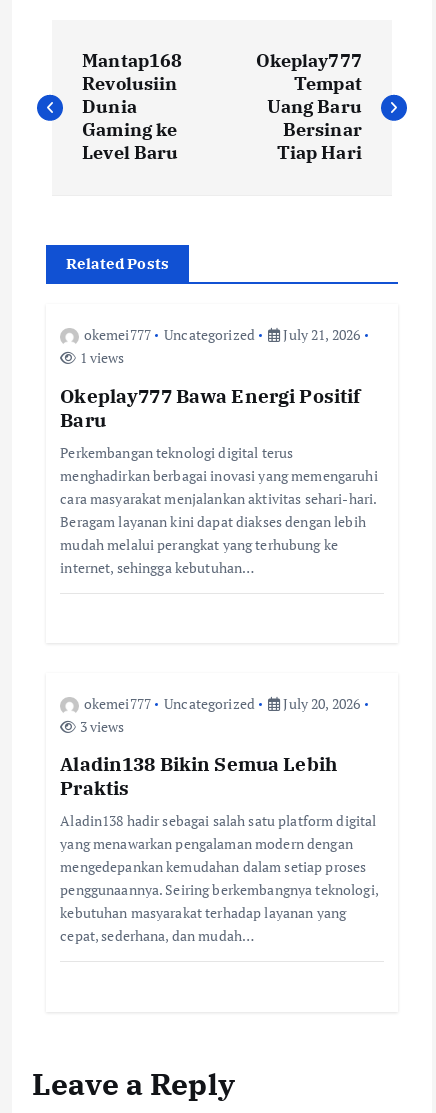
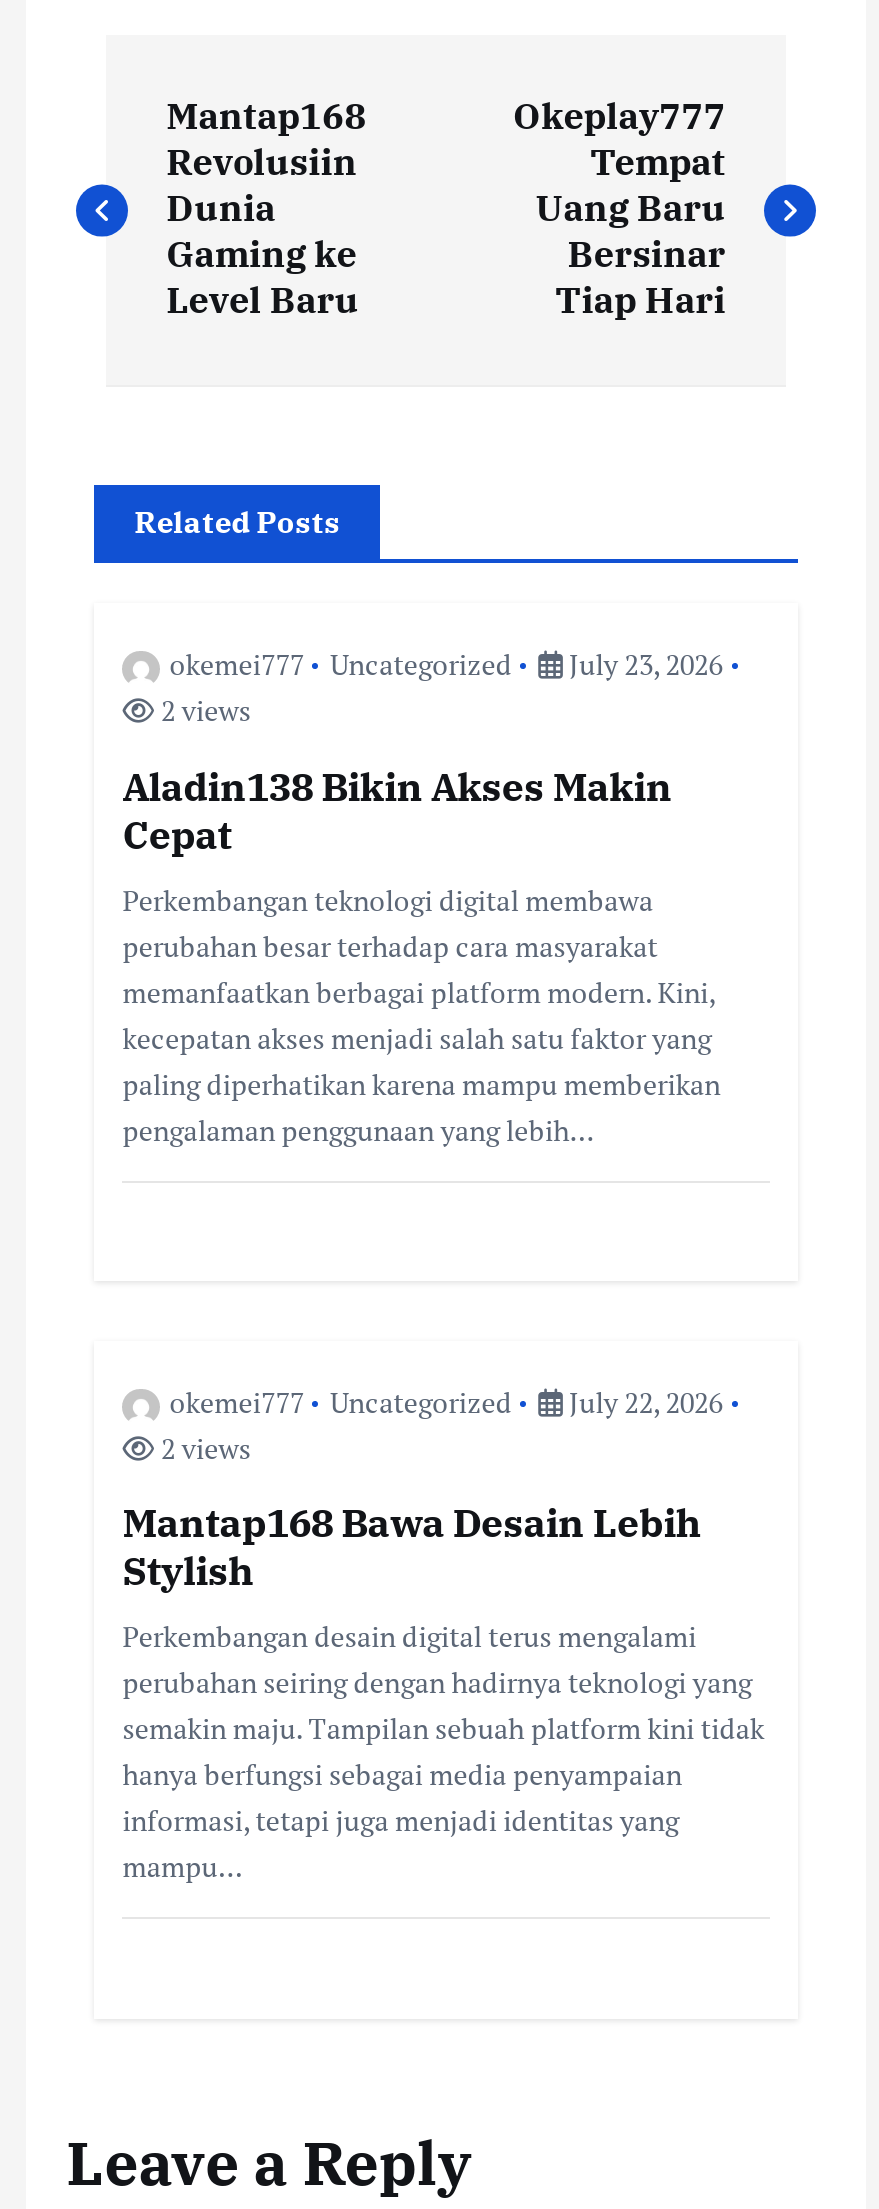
- July 21, 2026
- 1 views
+ July 23, 2026
+ 2 views

- Okeplay777 Bawa Energi Positif
- Baru
- Perkembangan teknologi digital terus
- menghadirkan berbagai inovasi yang memengaruhi
- cara masyarakat menjalankan aktivitas sehari-hari.
- Beragam layanan kini dapat diakses dengan lebih
- mudah melalui perangkat yang terhubung ke
- internet, sehingga kebutuhan…
+ Aladin138 Bikin Akses Makin
+ Cepat
+ Perkembangan teknologi digital membawa
+ perubahan besar terhadap cara masyarakat
+ memanfaatkan berbagai platform modern. Kini,
+ kecepatan akses menjadi salah satu faktor yang
+ paling diperhatikan karena mampu memberikan
+ pengalaman penggunaan yang lebih…

- July 20, 2026
- 3 views
+ July 22, 2026
+ 2 views

- Aladin138 Bikin Semua Lebih
- Praktis
- Aladin138 hadir sebagai salah satu platform digital
- yang menawarkan pengalaman modern dengan
- mengedepankan kemudahan dalam setiap proses
- penggunaannya. Seiring berkembangnya teknologi,
- kebutuhan masyarakat terhadap layanan yang
- cepat, sederhana, dan mudah…
+ Mantap168 Bawa Desain Lebih
+ Stylish
+ Perkembangan desain digital terus mengalami
+ perubahan seiring dengan hadirnya teknologi yang
+ semakin maju. Tampilan sebuah platform kini tidak
+ hanya berfungsi sebagai media penyampaian
+ informasi, tetapi juga menjadi identitas yang
+ mampu…
